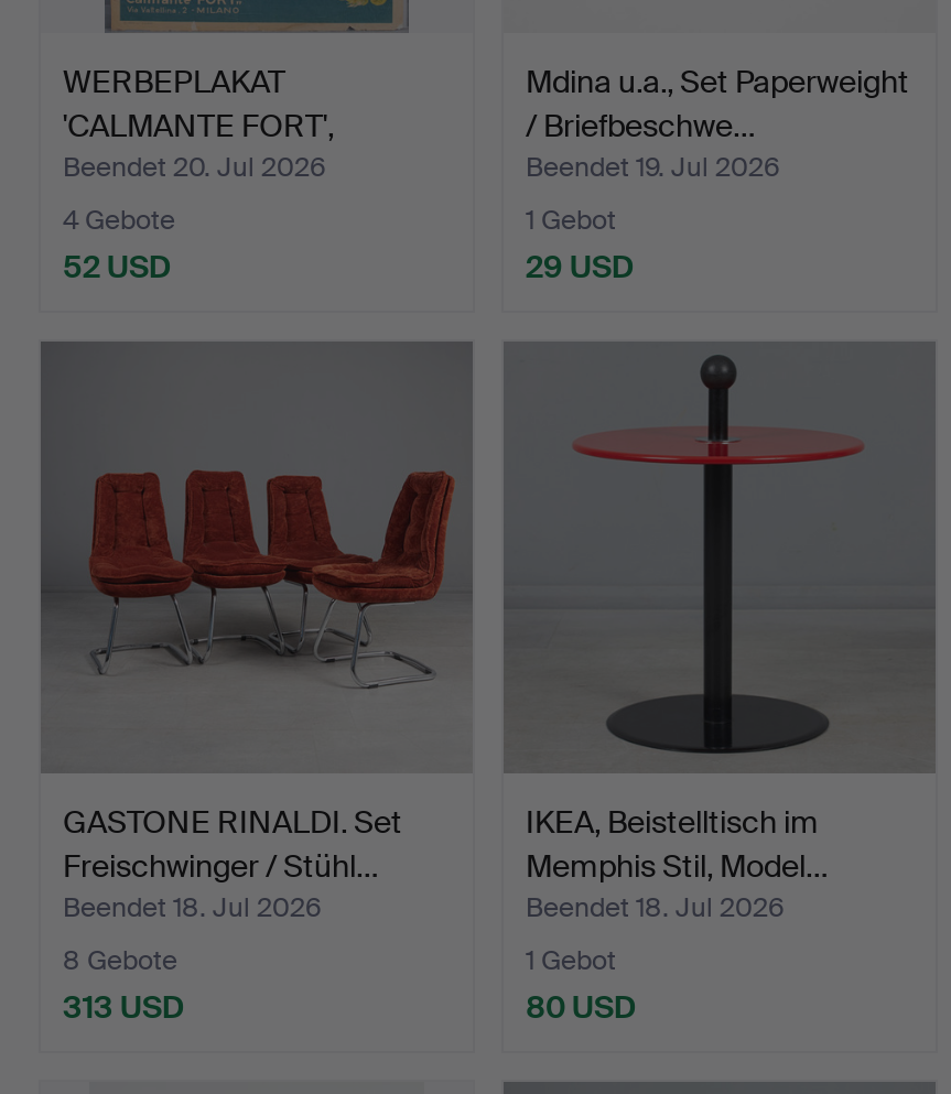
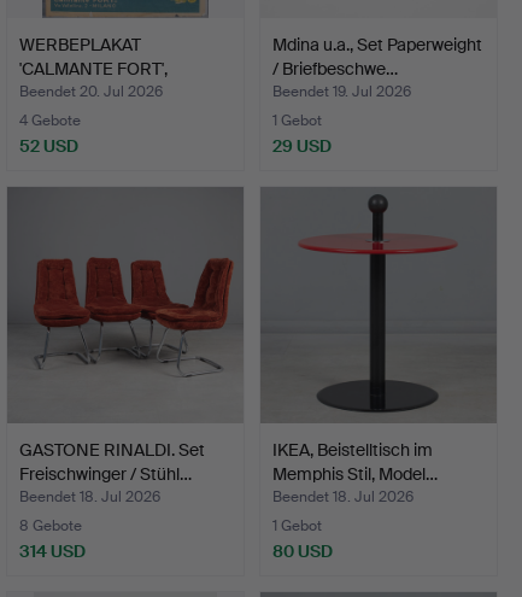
- 313 USD
+ 314 USD
